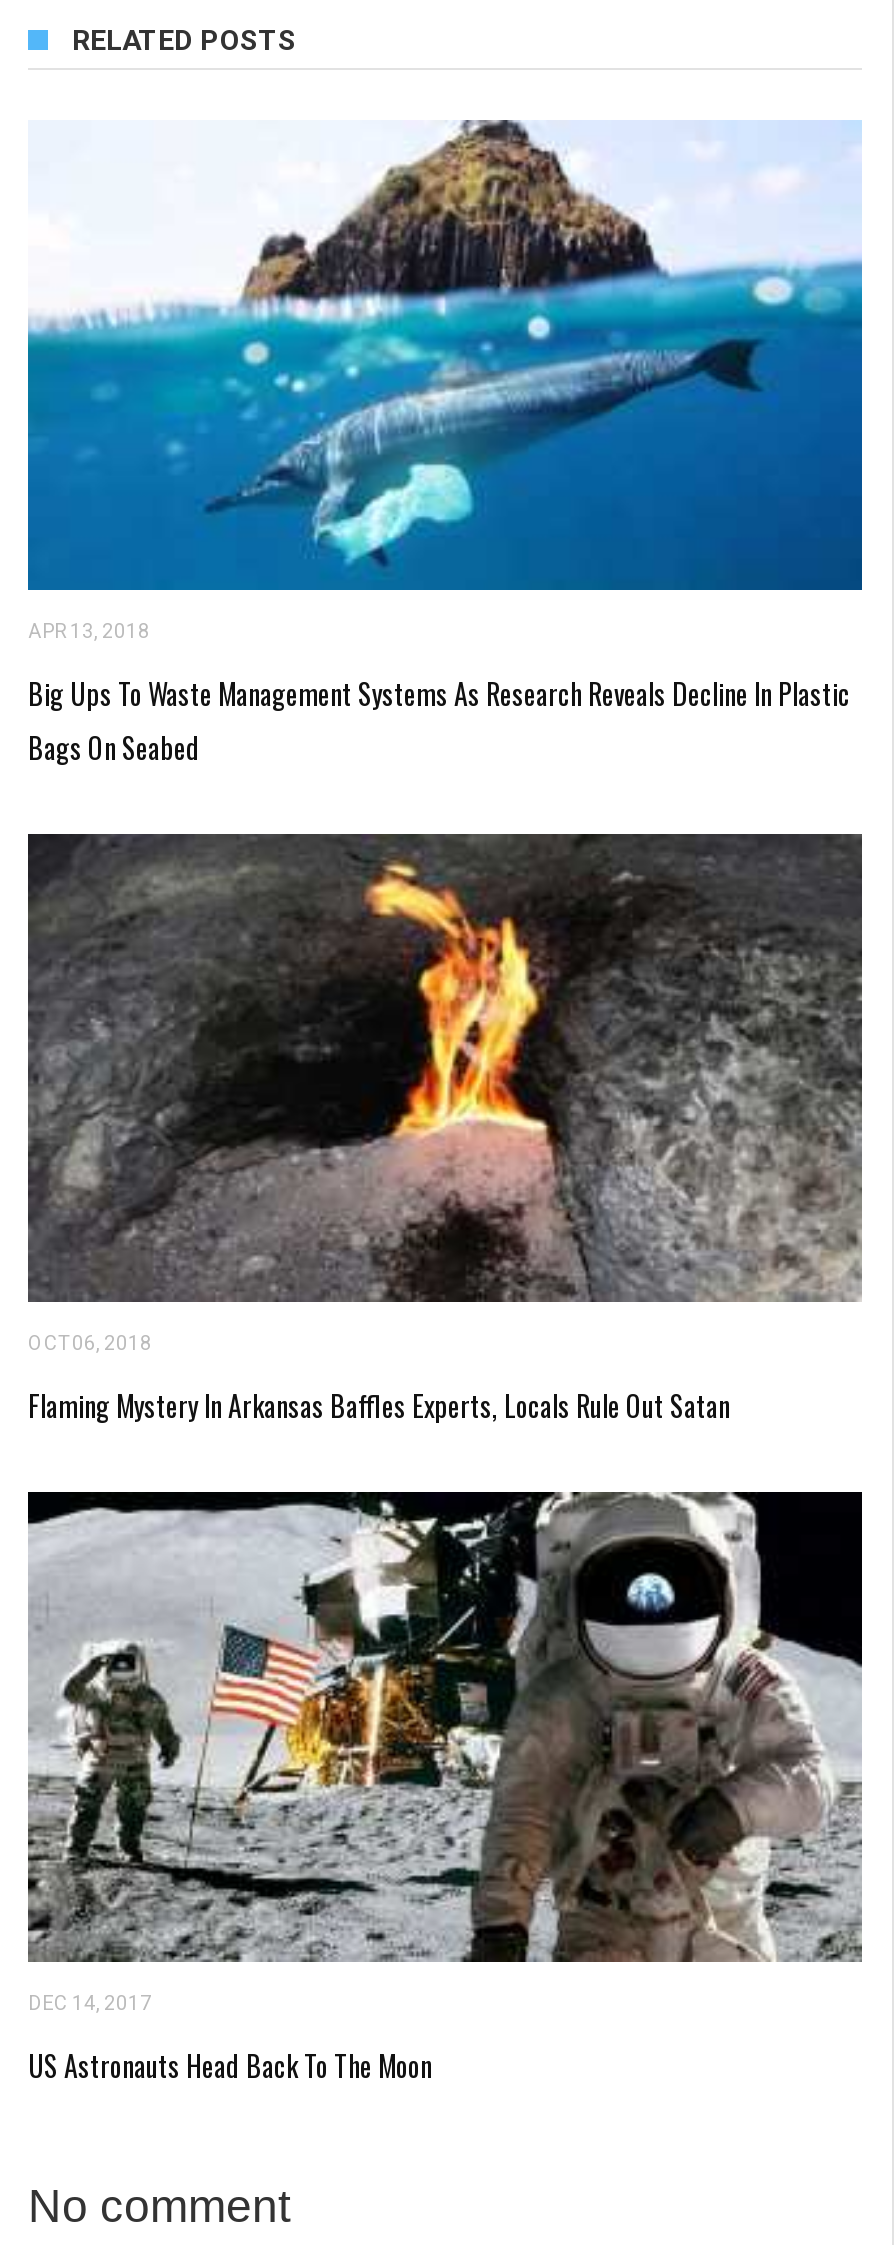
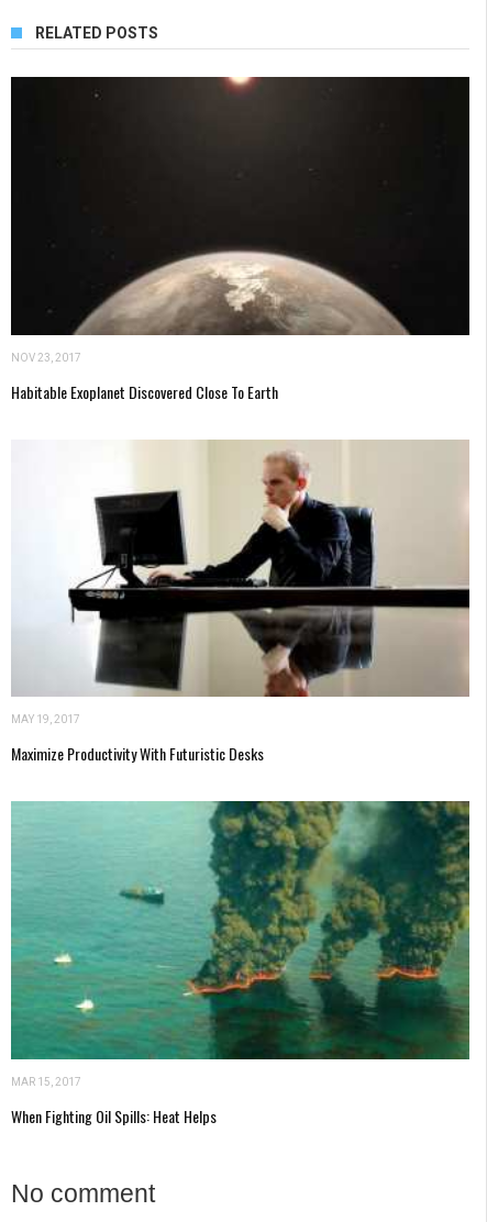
- [image]
- APR 13, 2018
+ [image]
+ NOV 23, 2017

- Big Ups To Waste Management Systems As Research Reveals Decline In Plastic
- Bags On Seabed
+ Habitable Exoplanet Discovered Close To Earth

- [image]
- OCT 06, 2018
+ [image]
+ MAY 19, 2017

- Flaming Mystery In Arkansas Baffles Experts, Locals Rule Out Satan
+ Maximize Productivity With Futuristic Desks

- [image]
- DEC 14, 2017
+ [image]
+ MAR 15, 2017

- US Astronauts Head Back To The Moon
+ When Fighting Oil Spills: Heat Helps
